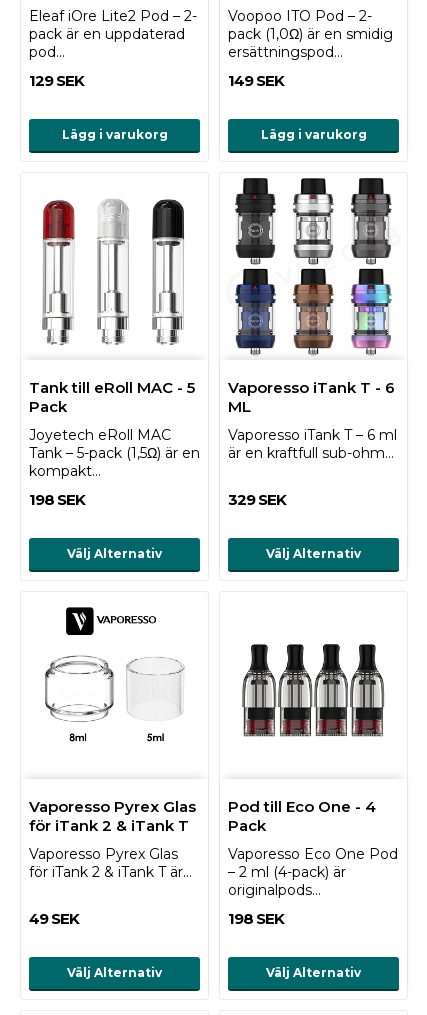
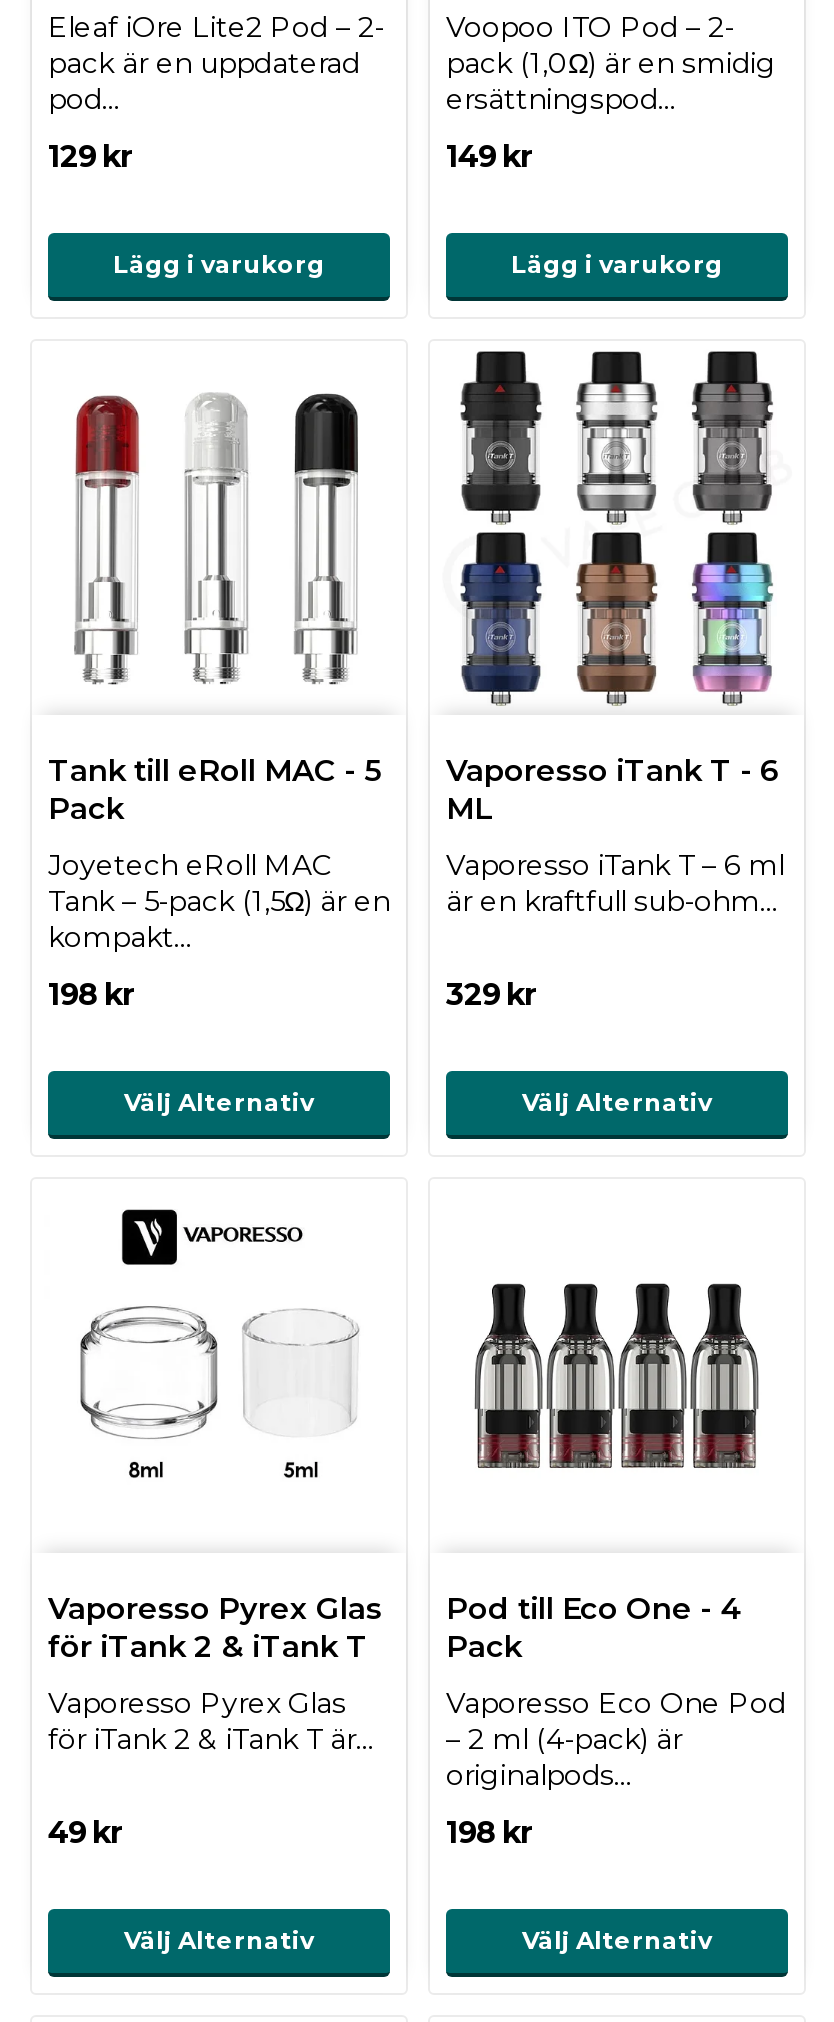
- 129 SEK
+ 129 kr

- 149 SEK
+ 149 kr

- 198 SEK
+ 198 kr

- 329 SEK
+ 329 kr

- 49 SEK
+ 49 kr

- 198 SEK
+ 198 kr
